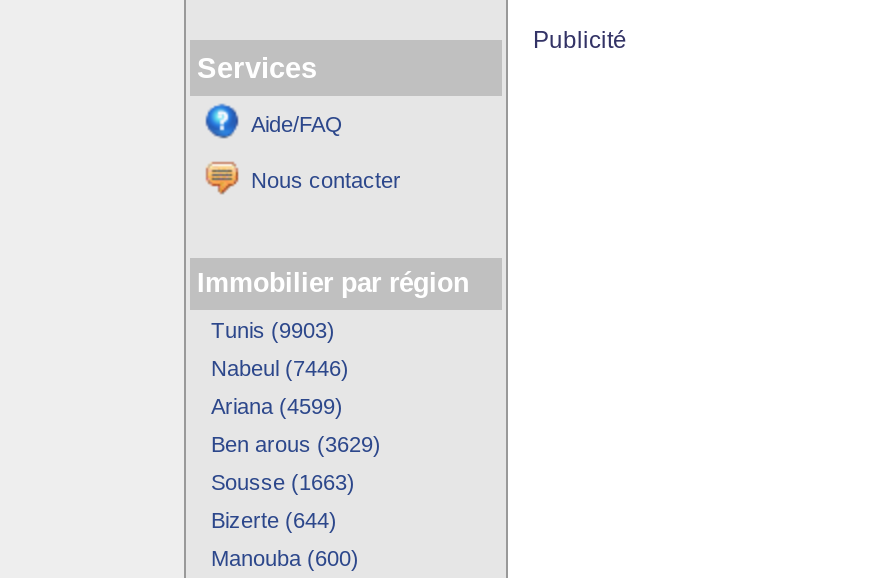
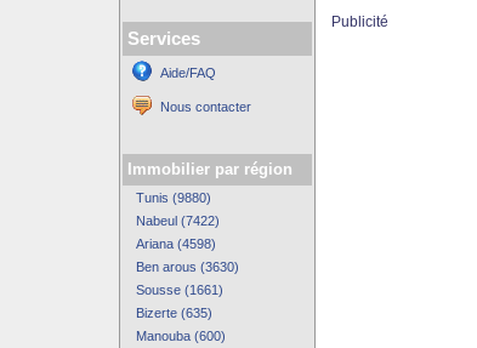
- Tunis (9903)
+ Tunis (9880)

- Nabeul (7446)
+ Nabeul (7422)

- Ariana (4599)
+ Ariana (4598)

- Ben arous (3629)
+ Ben arous (3630)

- Sousse (1663)
+ Sousse (1661)

- Bizerte (644)
+ Bizerte (635)
